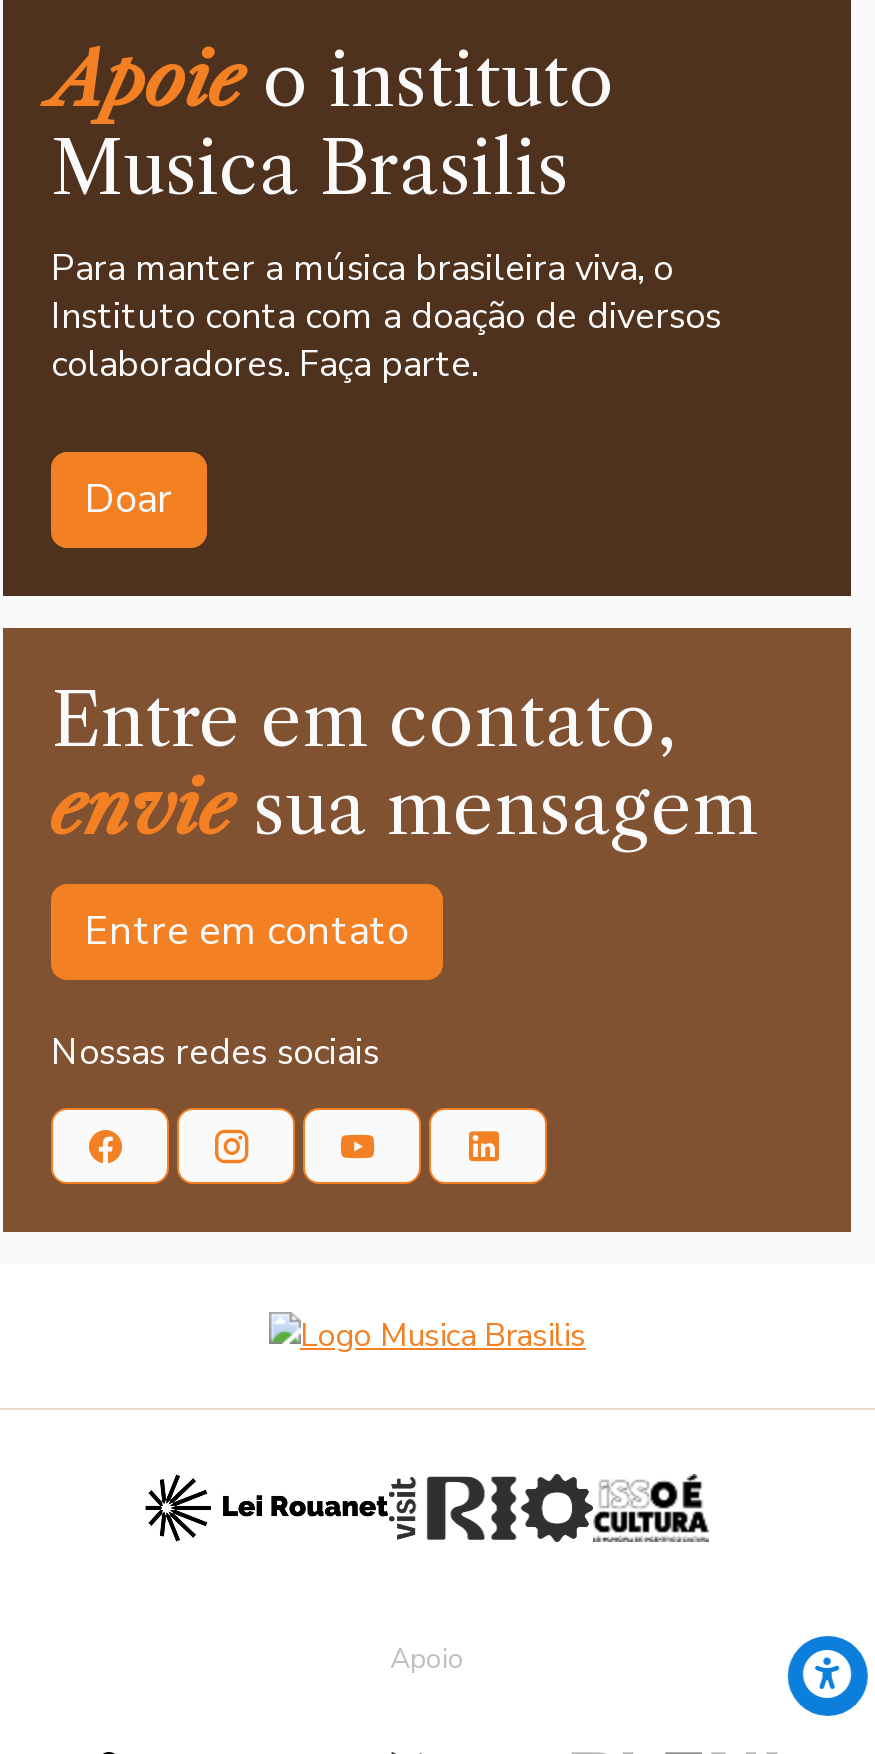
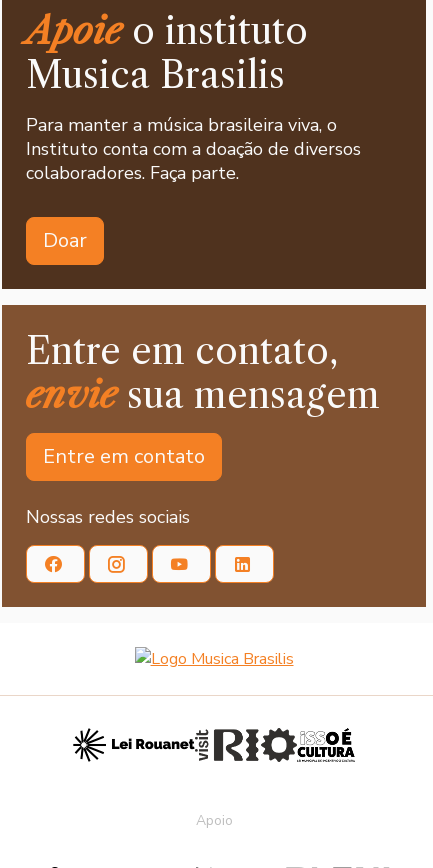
- [image]
